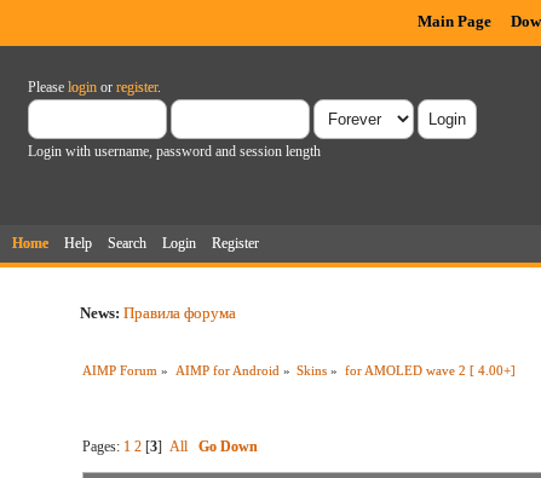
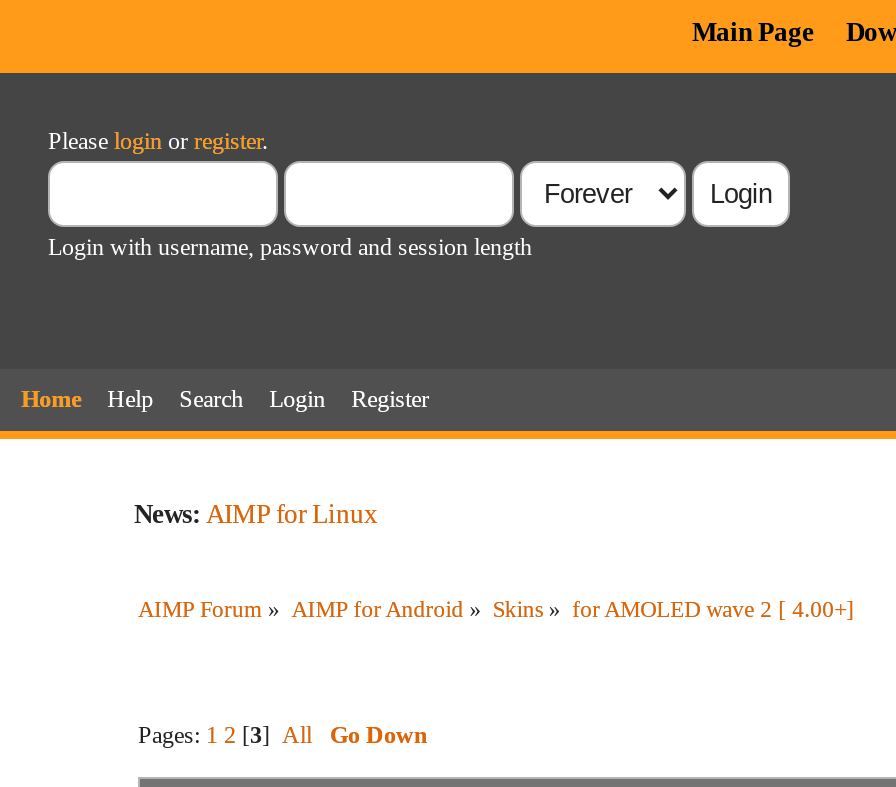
- News: Правила форума
+ News: AIMP for Linux
